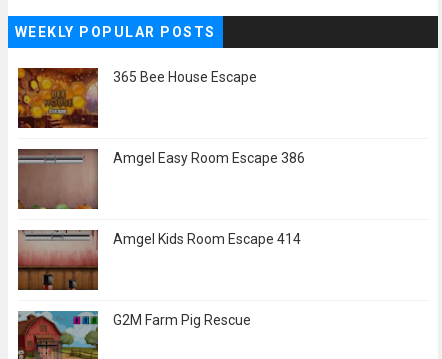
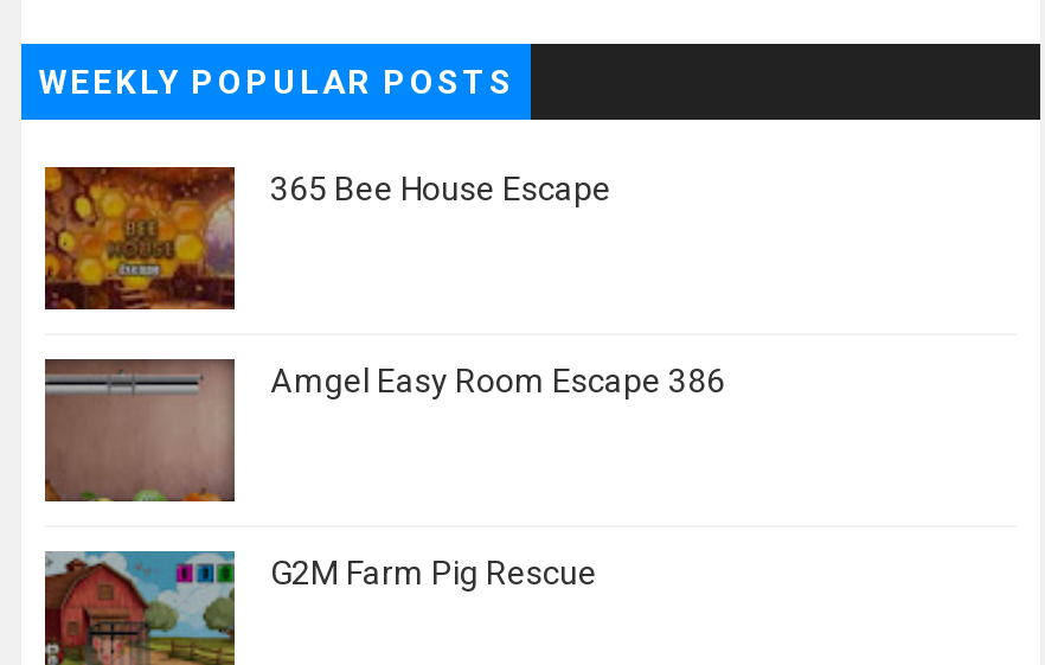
- [image]
- Amgel Kids Room Escape 414
